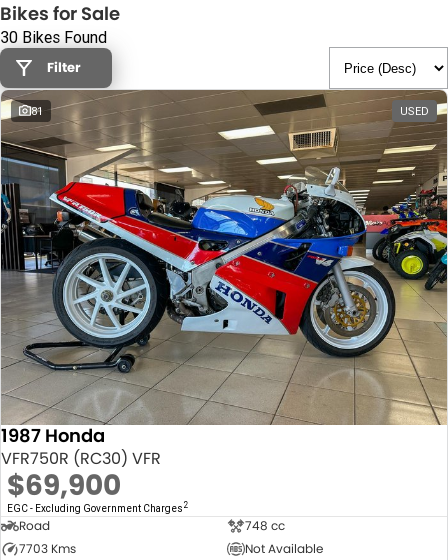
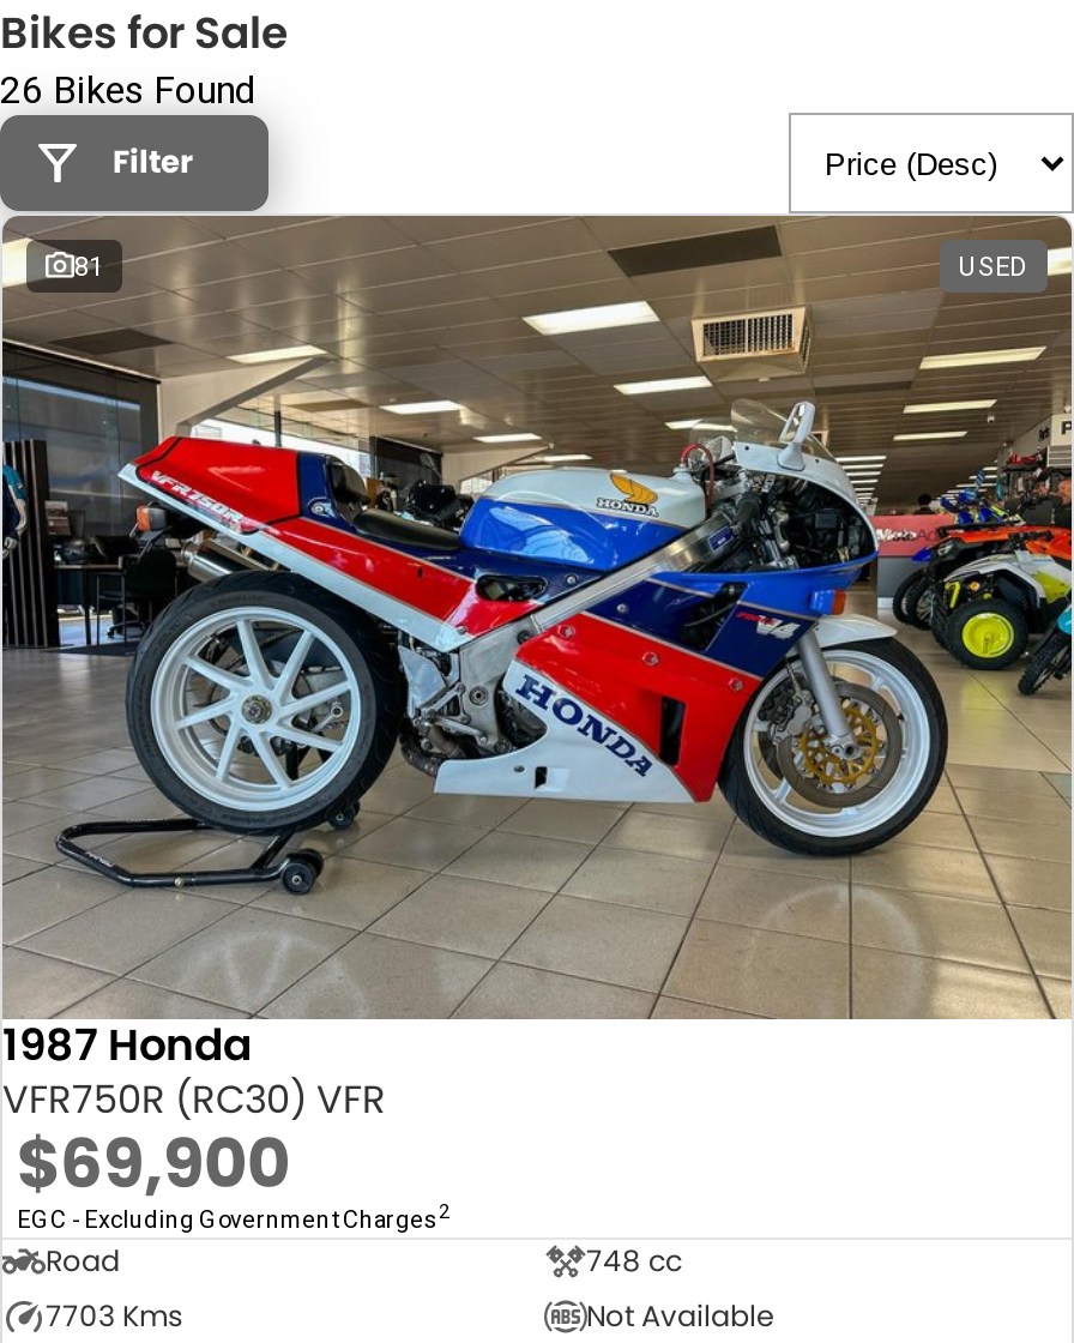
- 30 Bikes Found
+ 26 Bikes Found
